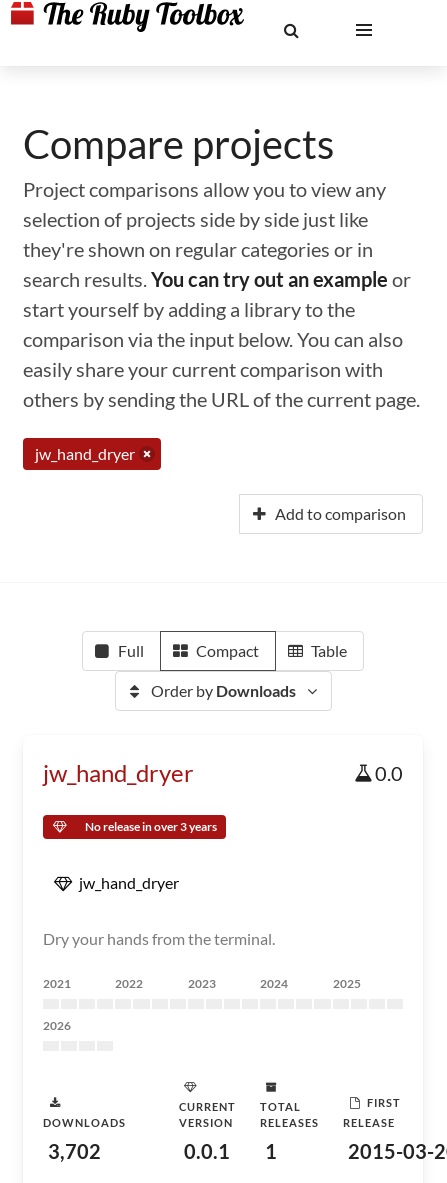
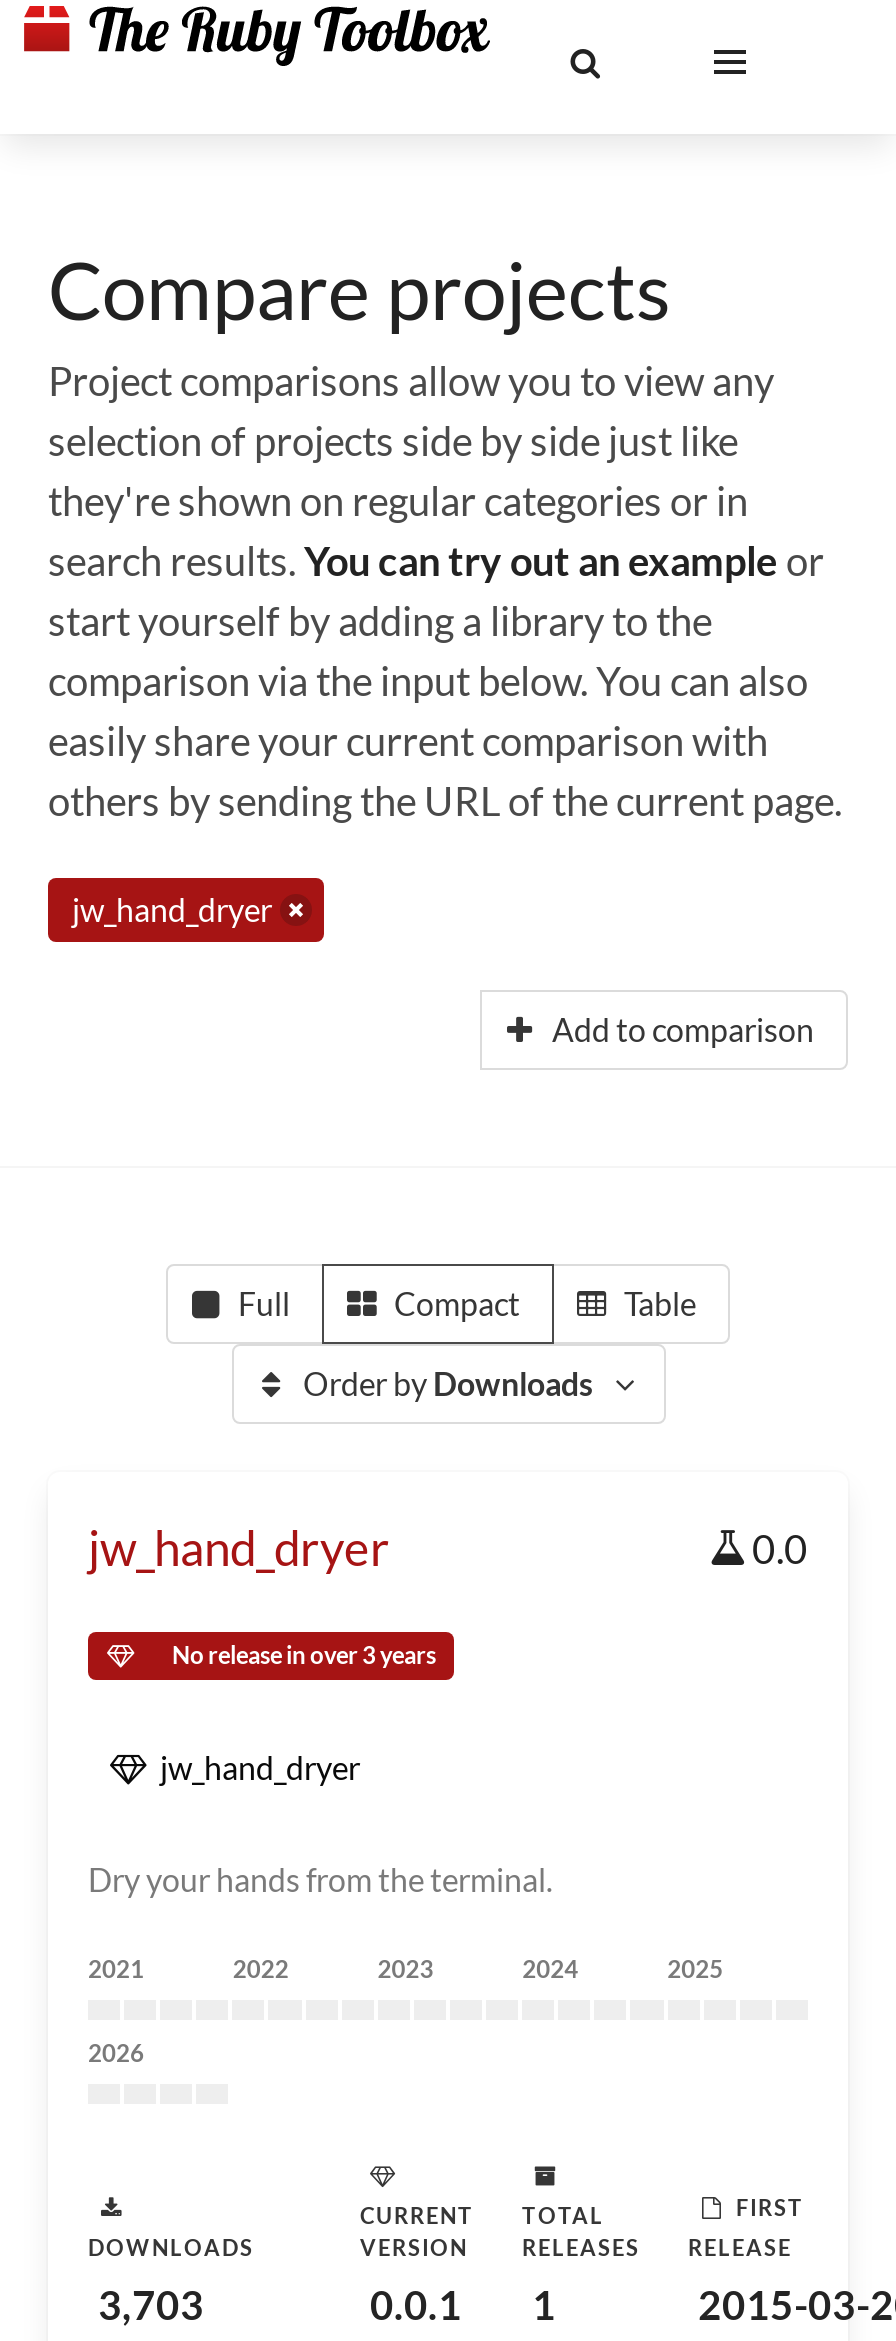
- 3,702
+ 3,703
